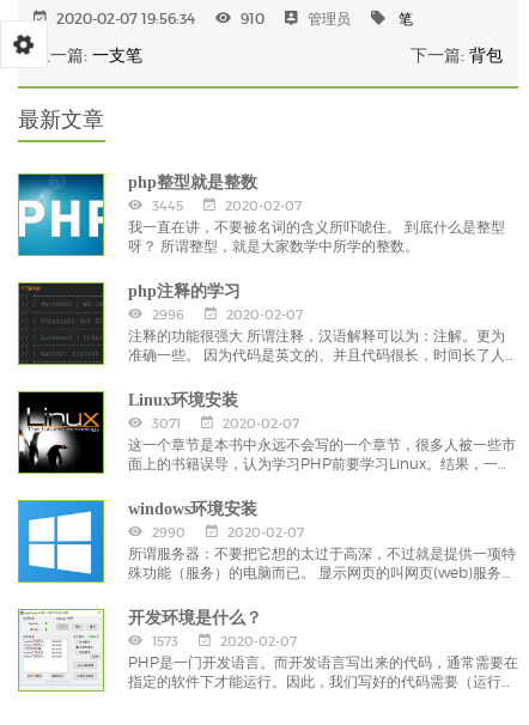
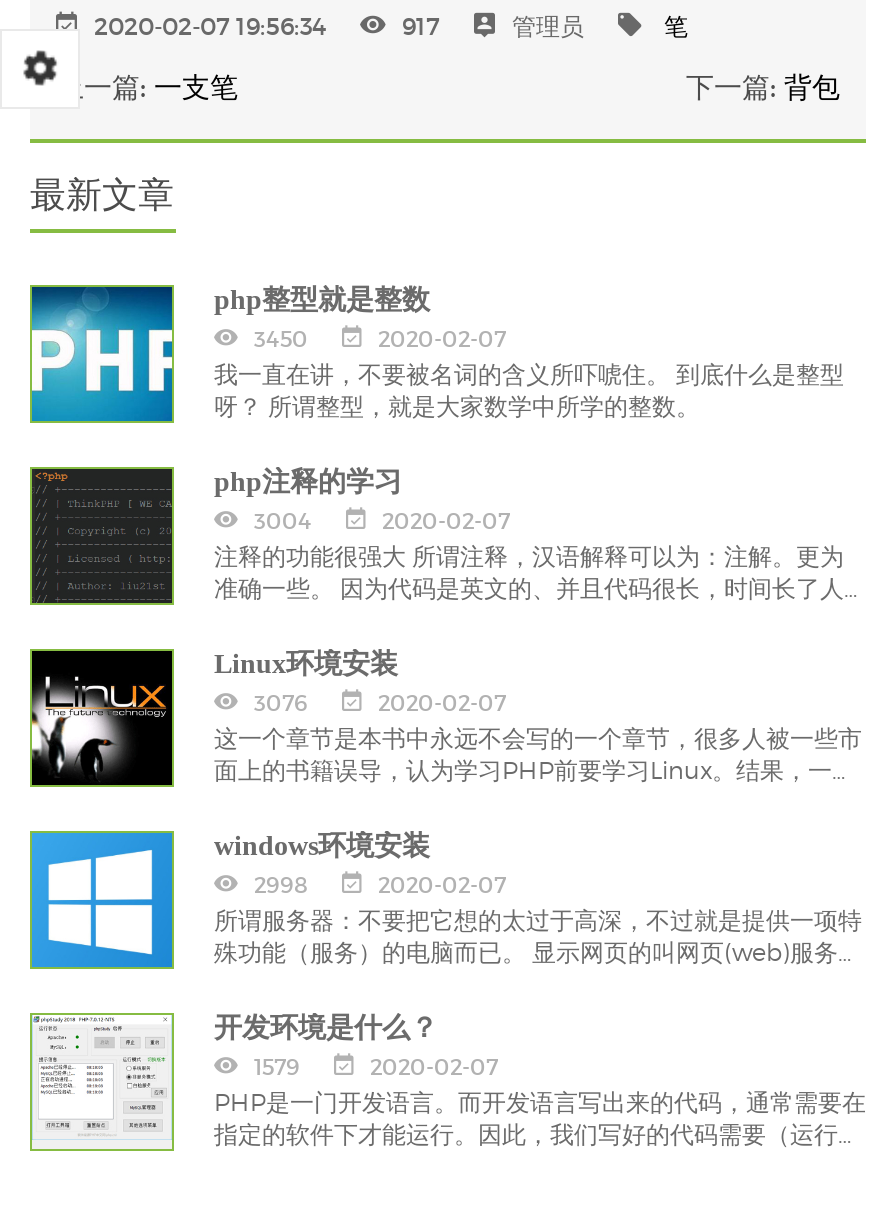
- 910
+ 917

- 3445
+ 3450

- 2996
+ 3004

- 3071
+ 3076

- 2990
+ 2998

- 1573
+ 1579
